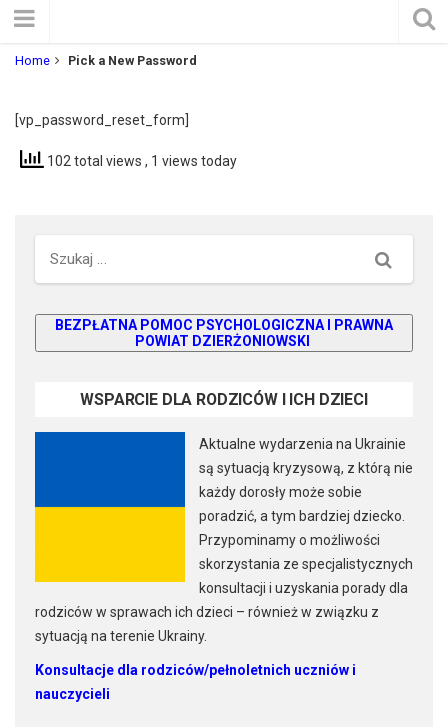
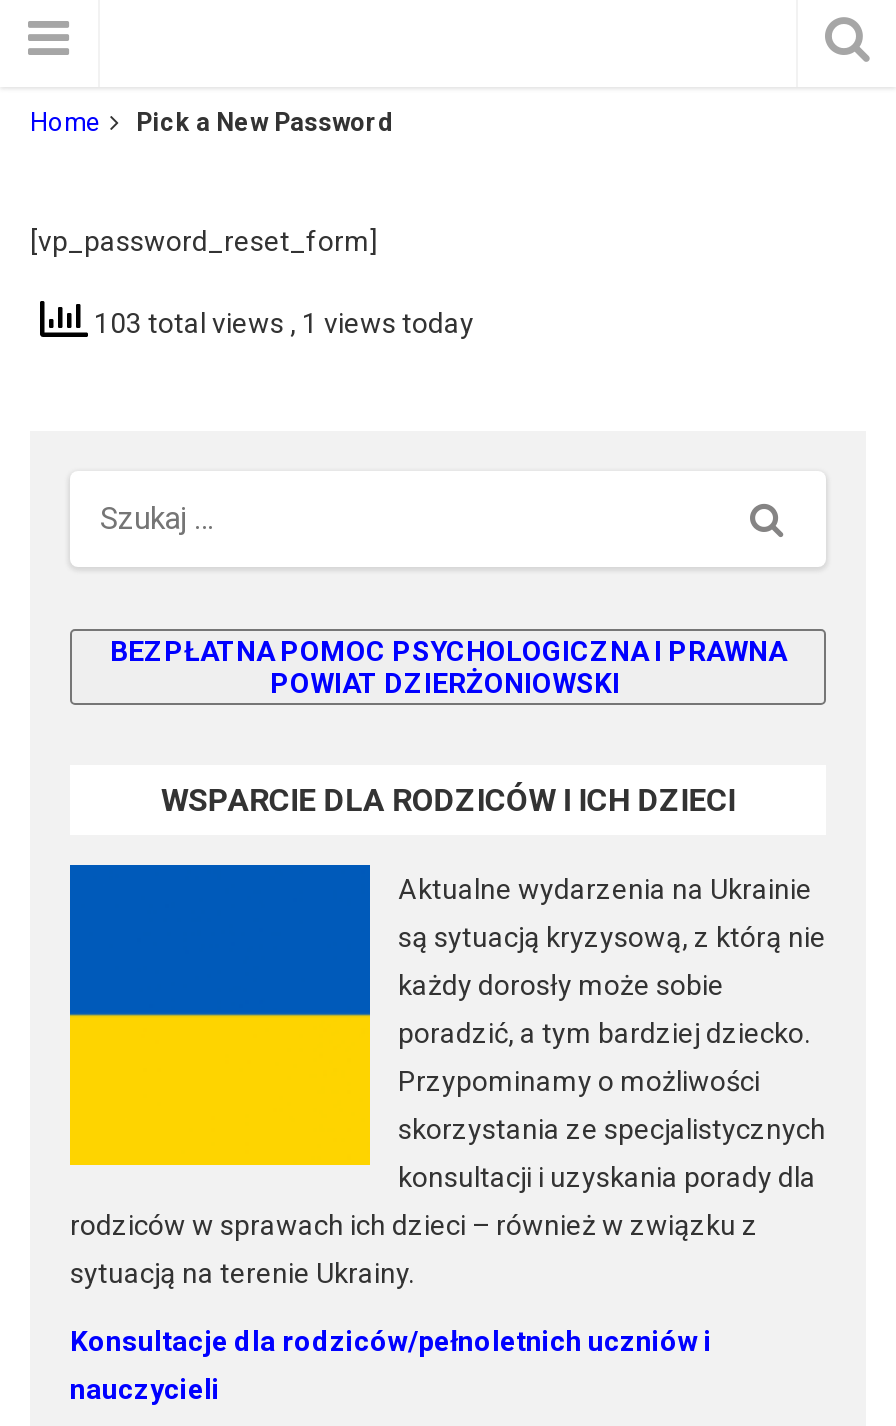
- 102 total views, 1 views today
+ 103 total views, 1 views today
